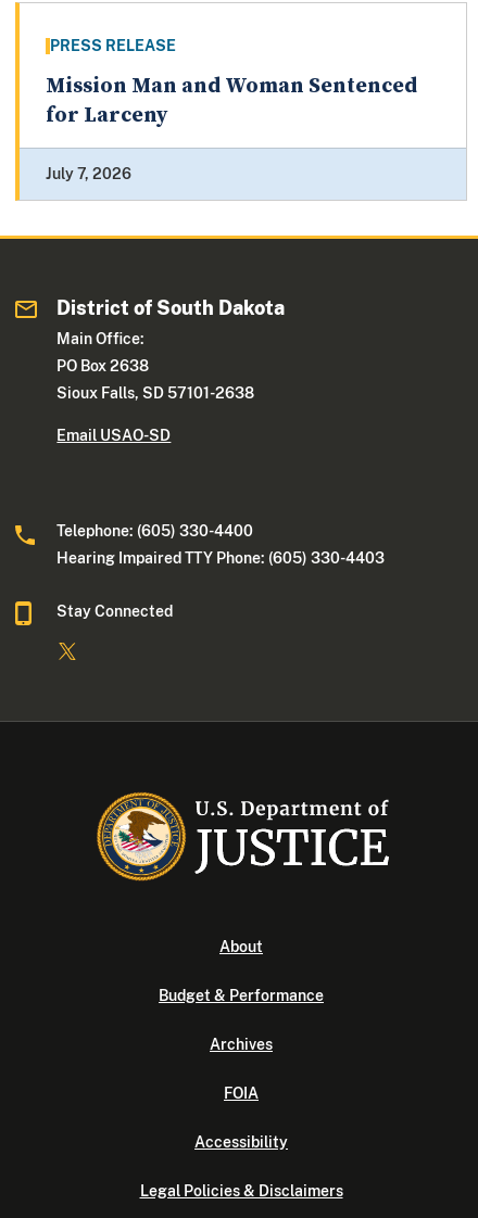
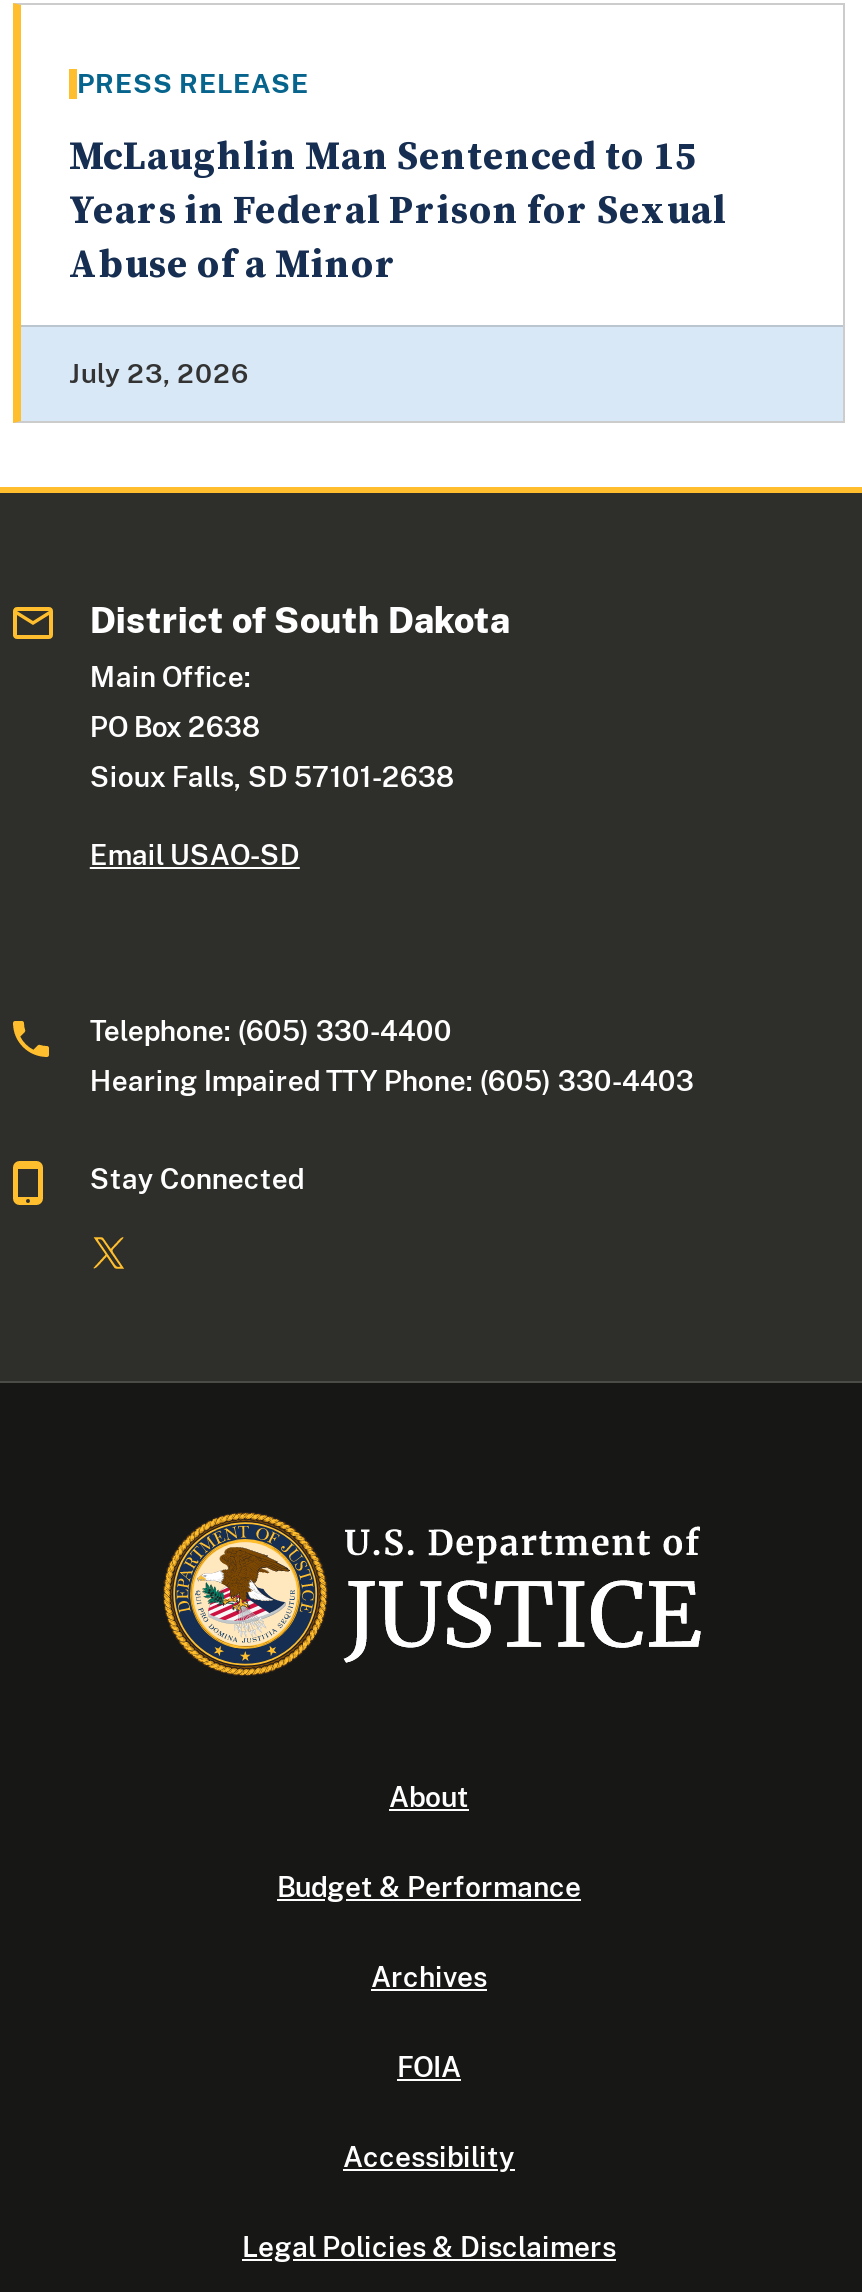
- Mission Man and Woman Sentenced
- for Larceny
+ McLaughlin Man Sentenced to 15
+ Years in Federal Prison for Sexual
+ Abuse of a Minor

- July 7, 2026
+ July 23, 2026
